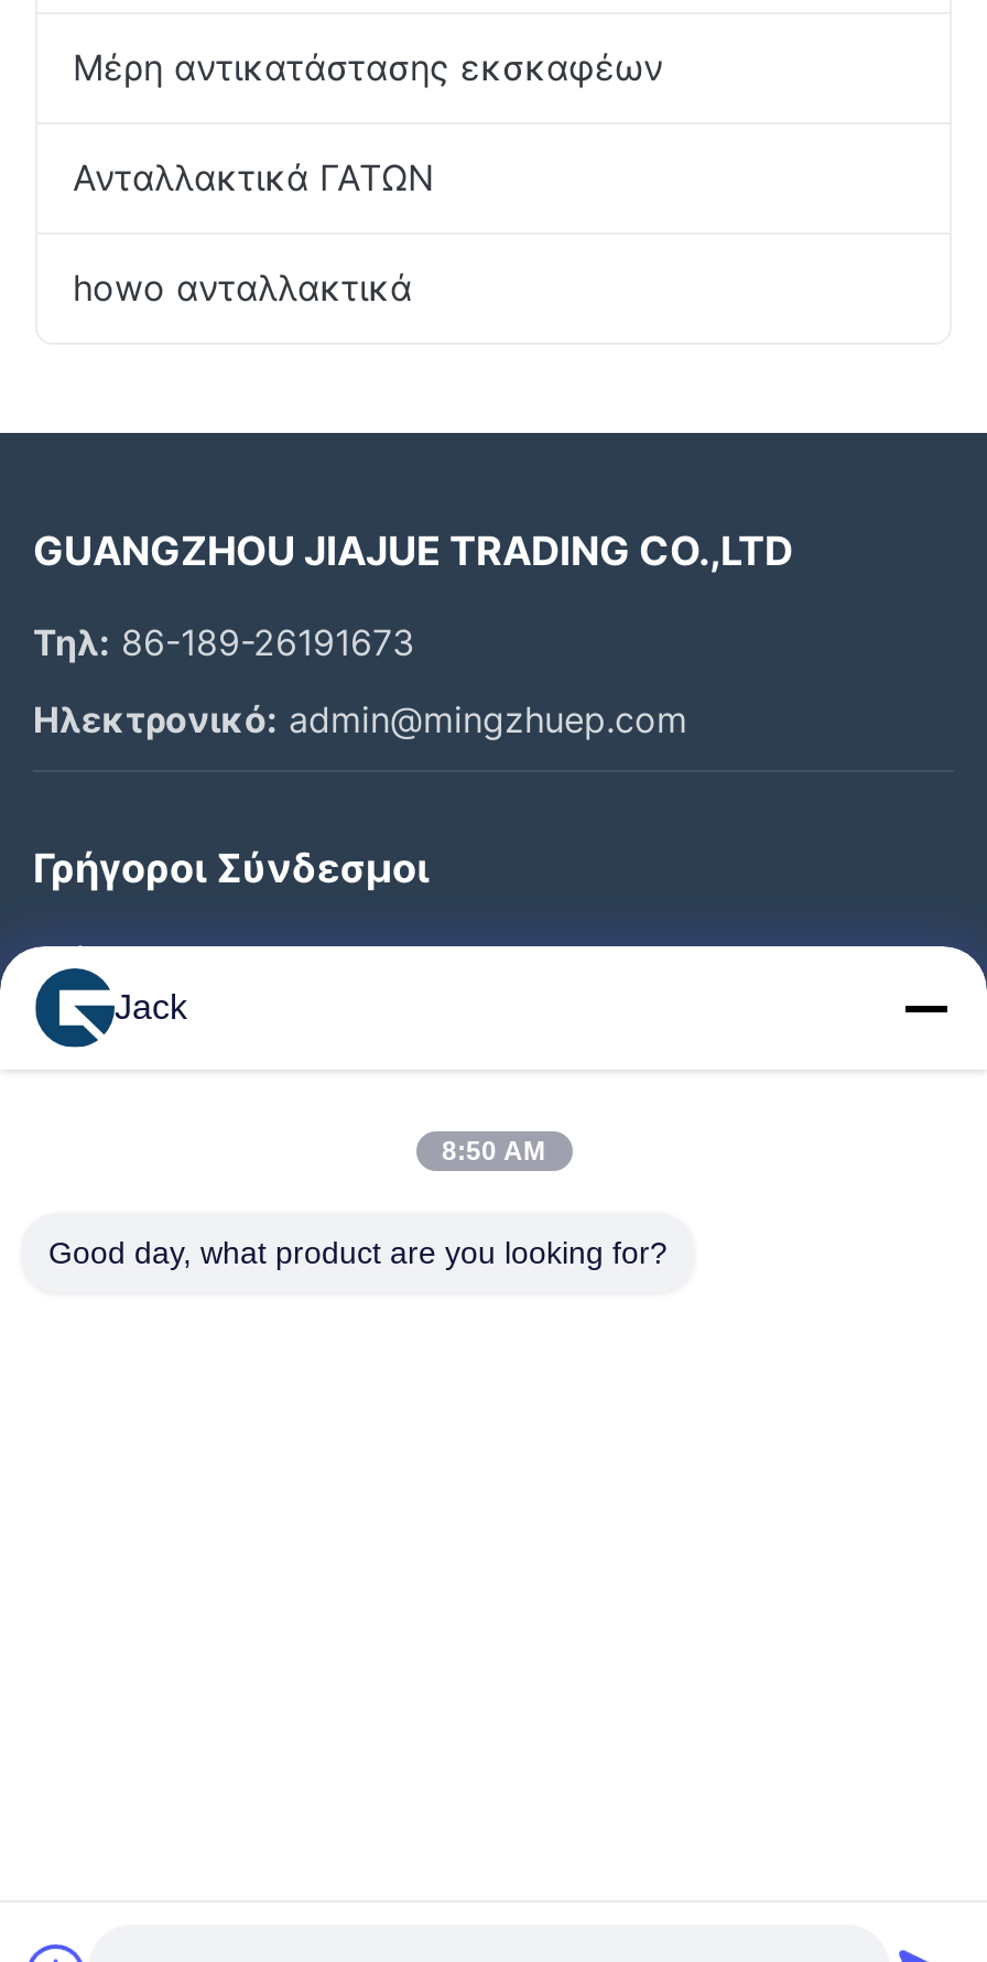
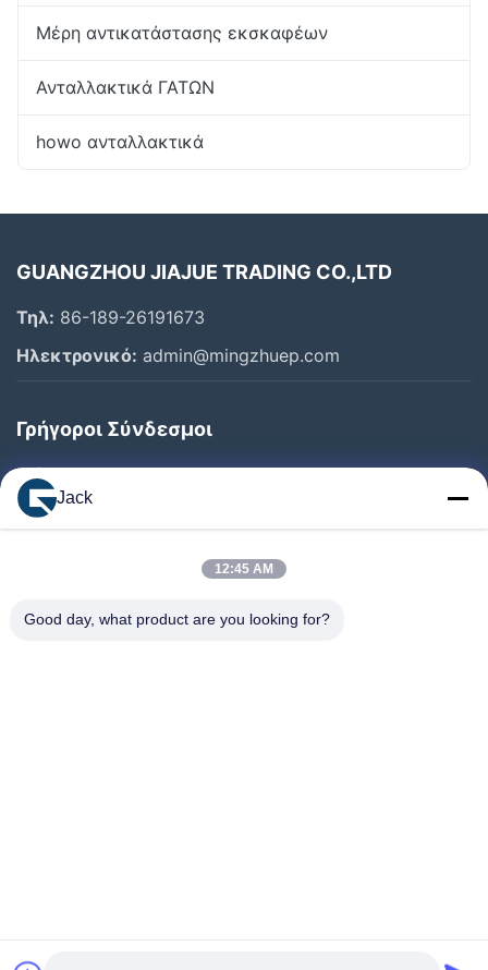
- 8:50 AM
+ 12:45 AM
